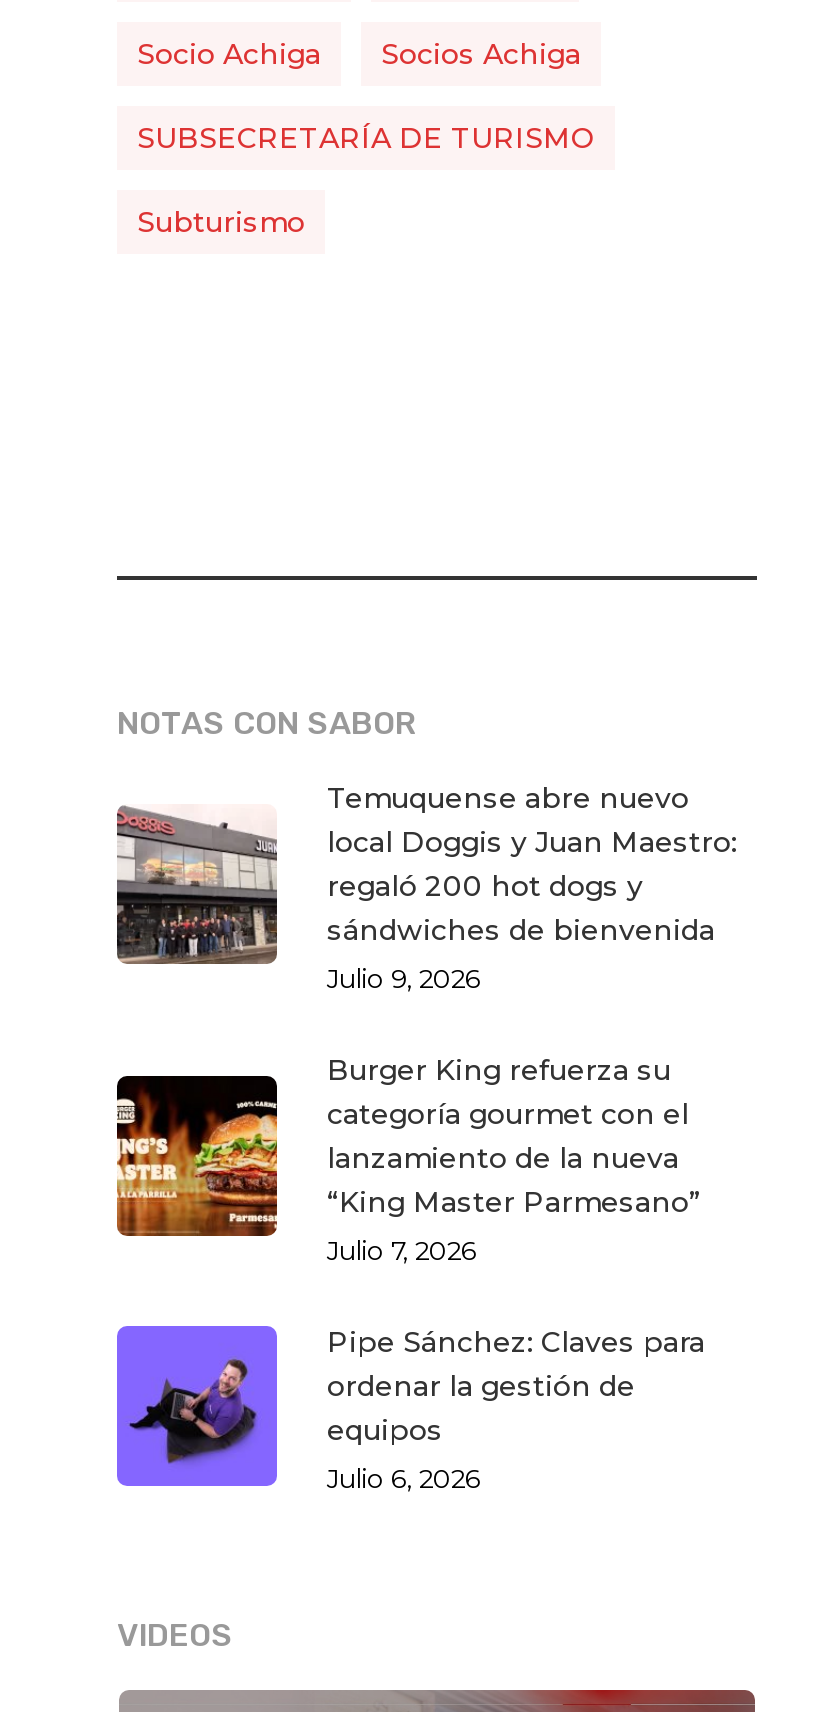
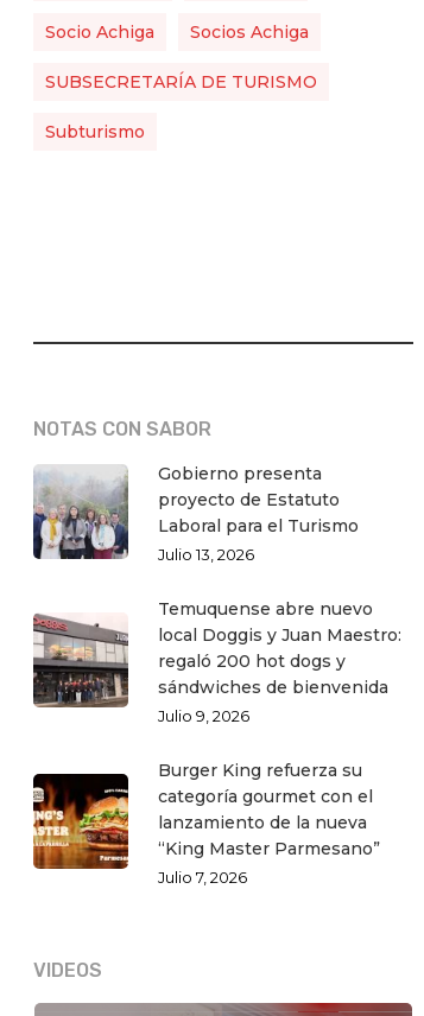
+ [image]
+ Gobierno presenta
+ proyecto de Estatuto
+ Laboral para el Turismo
+ Julio 13, 2026

moved down: [image] | Temuquense abre nuevo | local Doggis y Juan Maestro: | ... | “King Master Parmesano” | Julio 7, 2026

- [image]
- Pipe Sánchez: Claves para
- ordenar la gestión de
- equipos
- Julio 6, 2026
